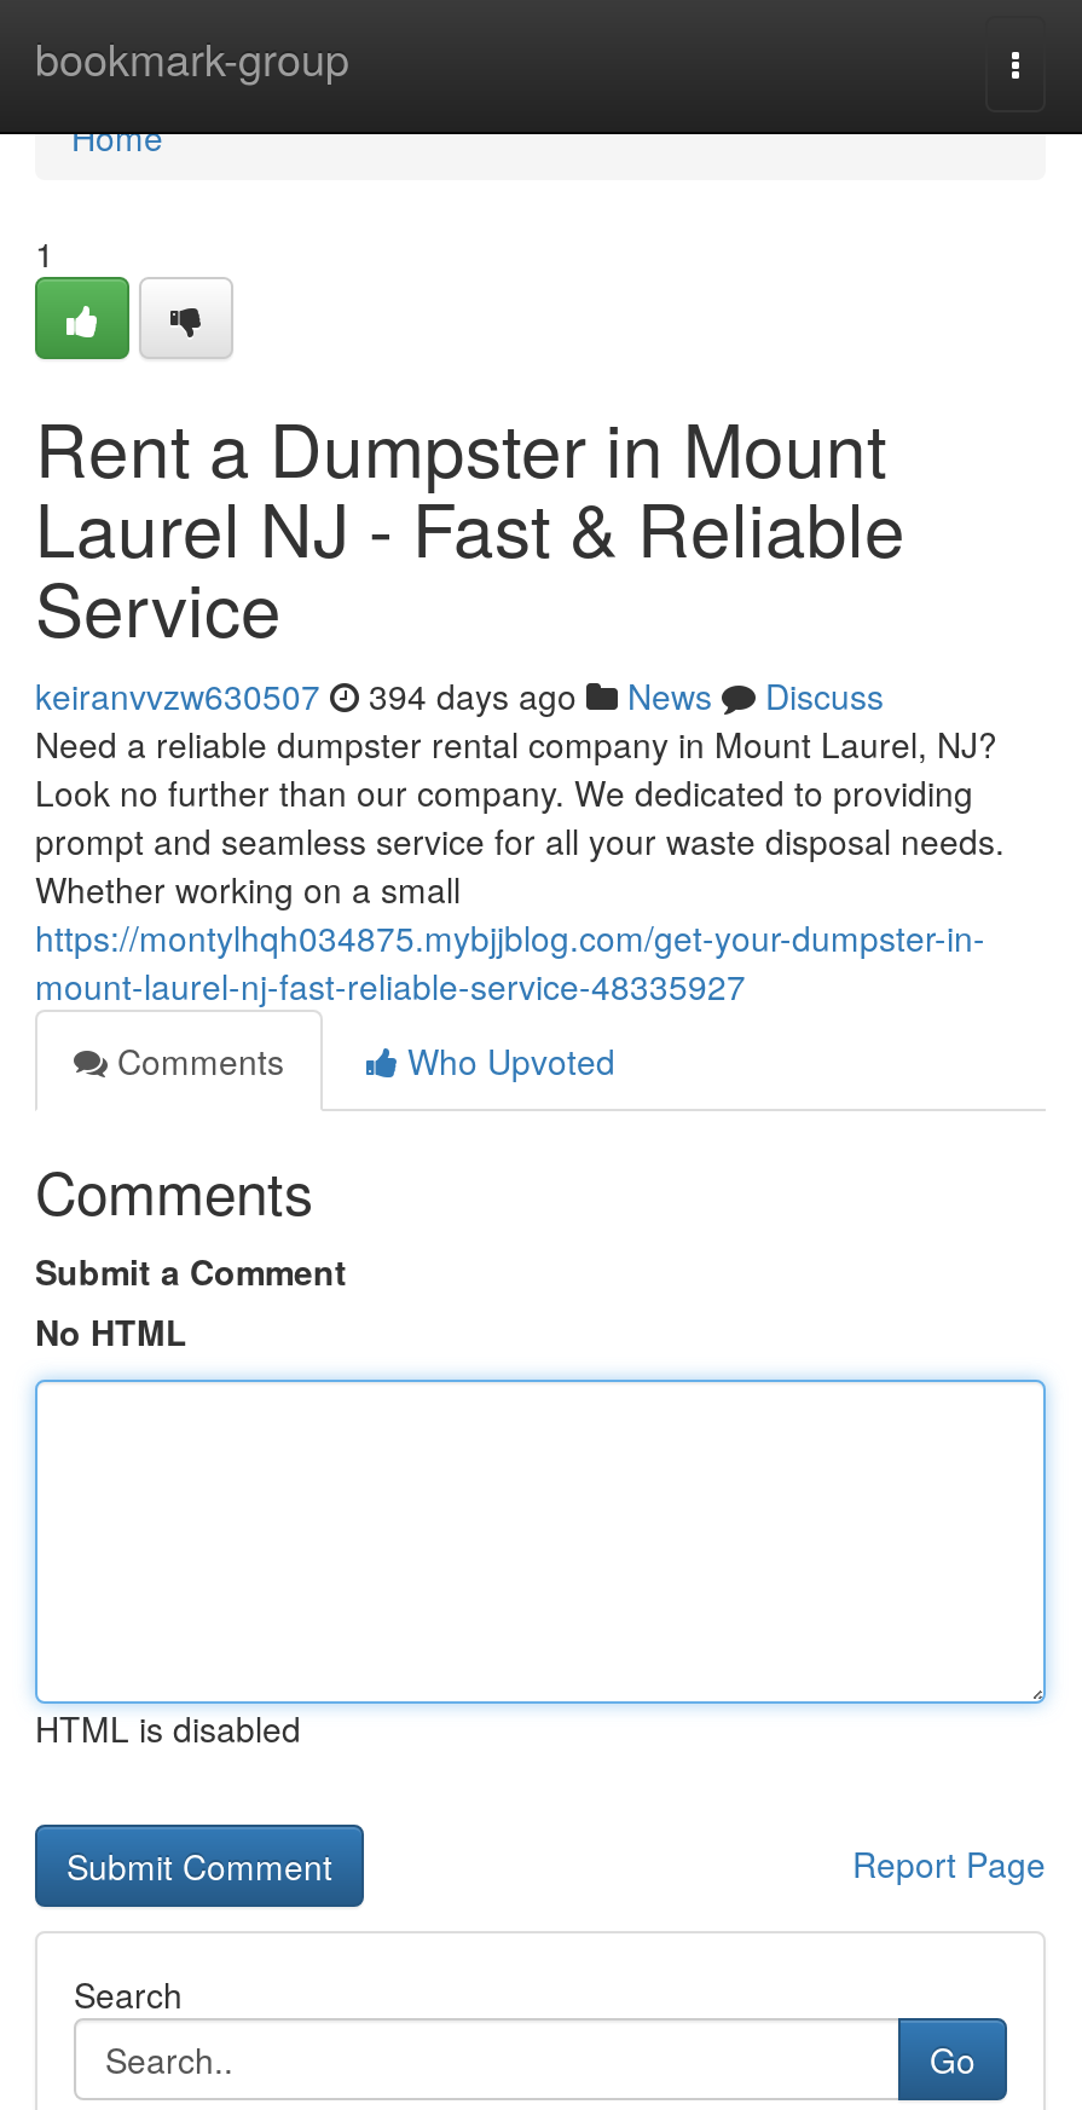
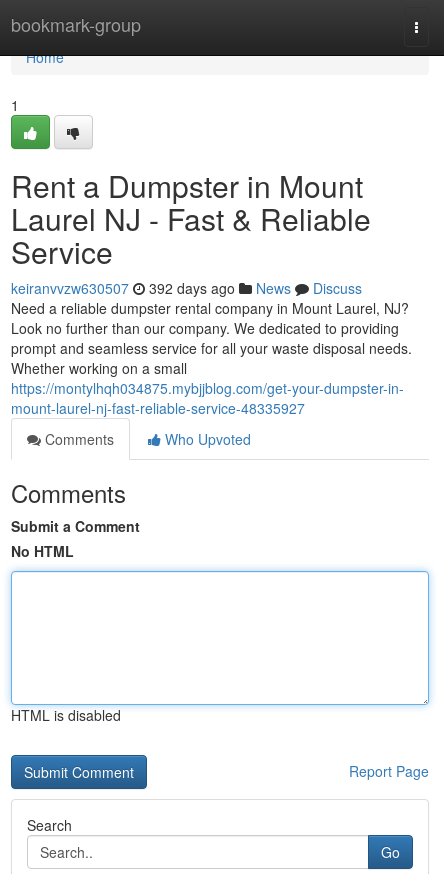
- keiranvvzw630507 394 days ago News Discuss
+ keiranvvzw630507 392 days ago News Discuss
